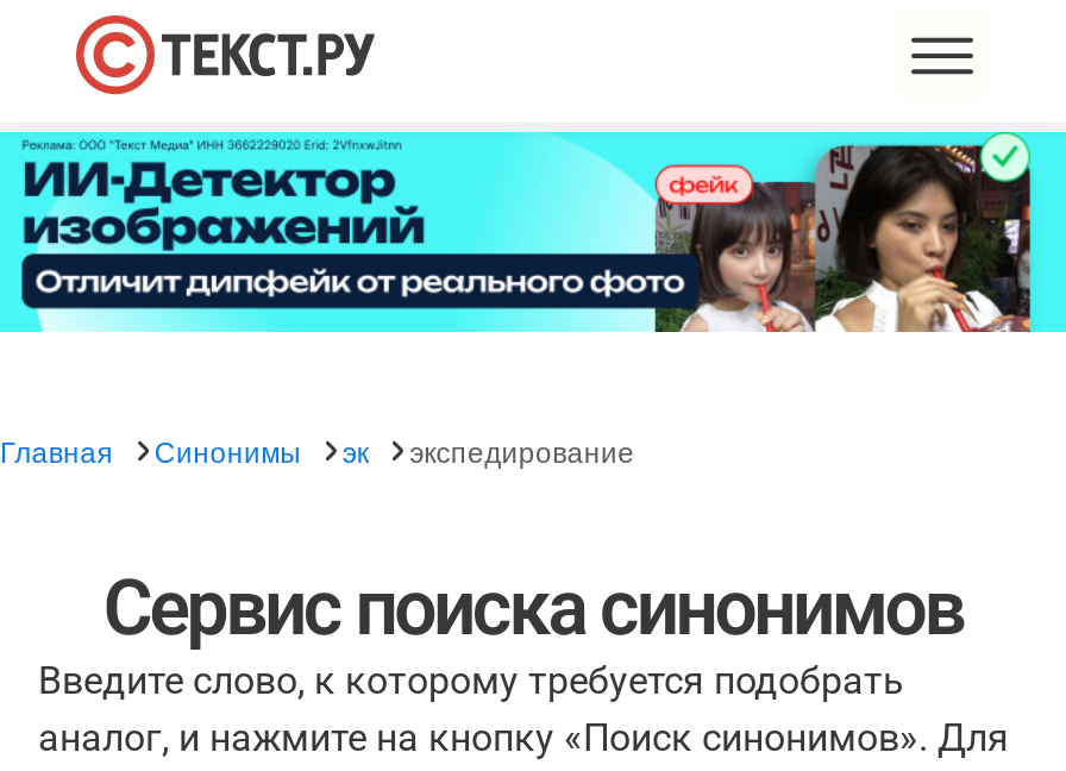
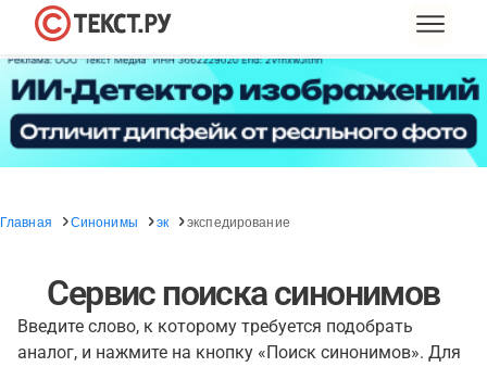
- [image]
+ [image]
